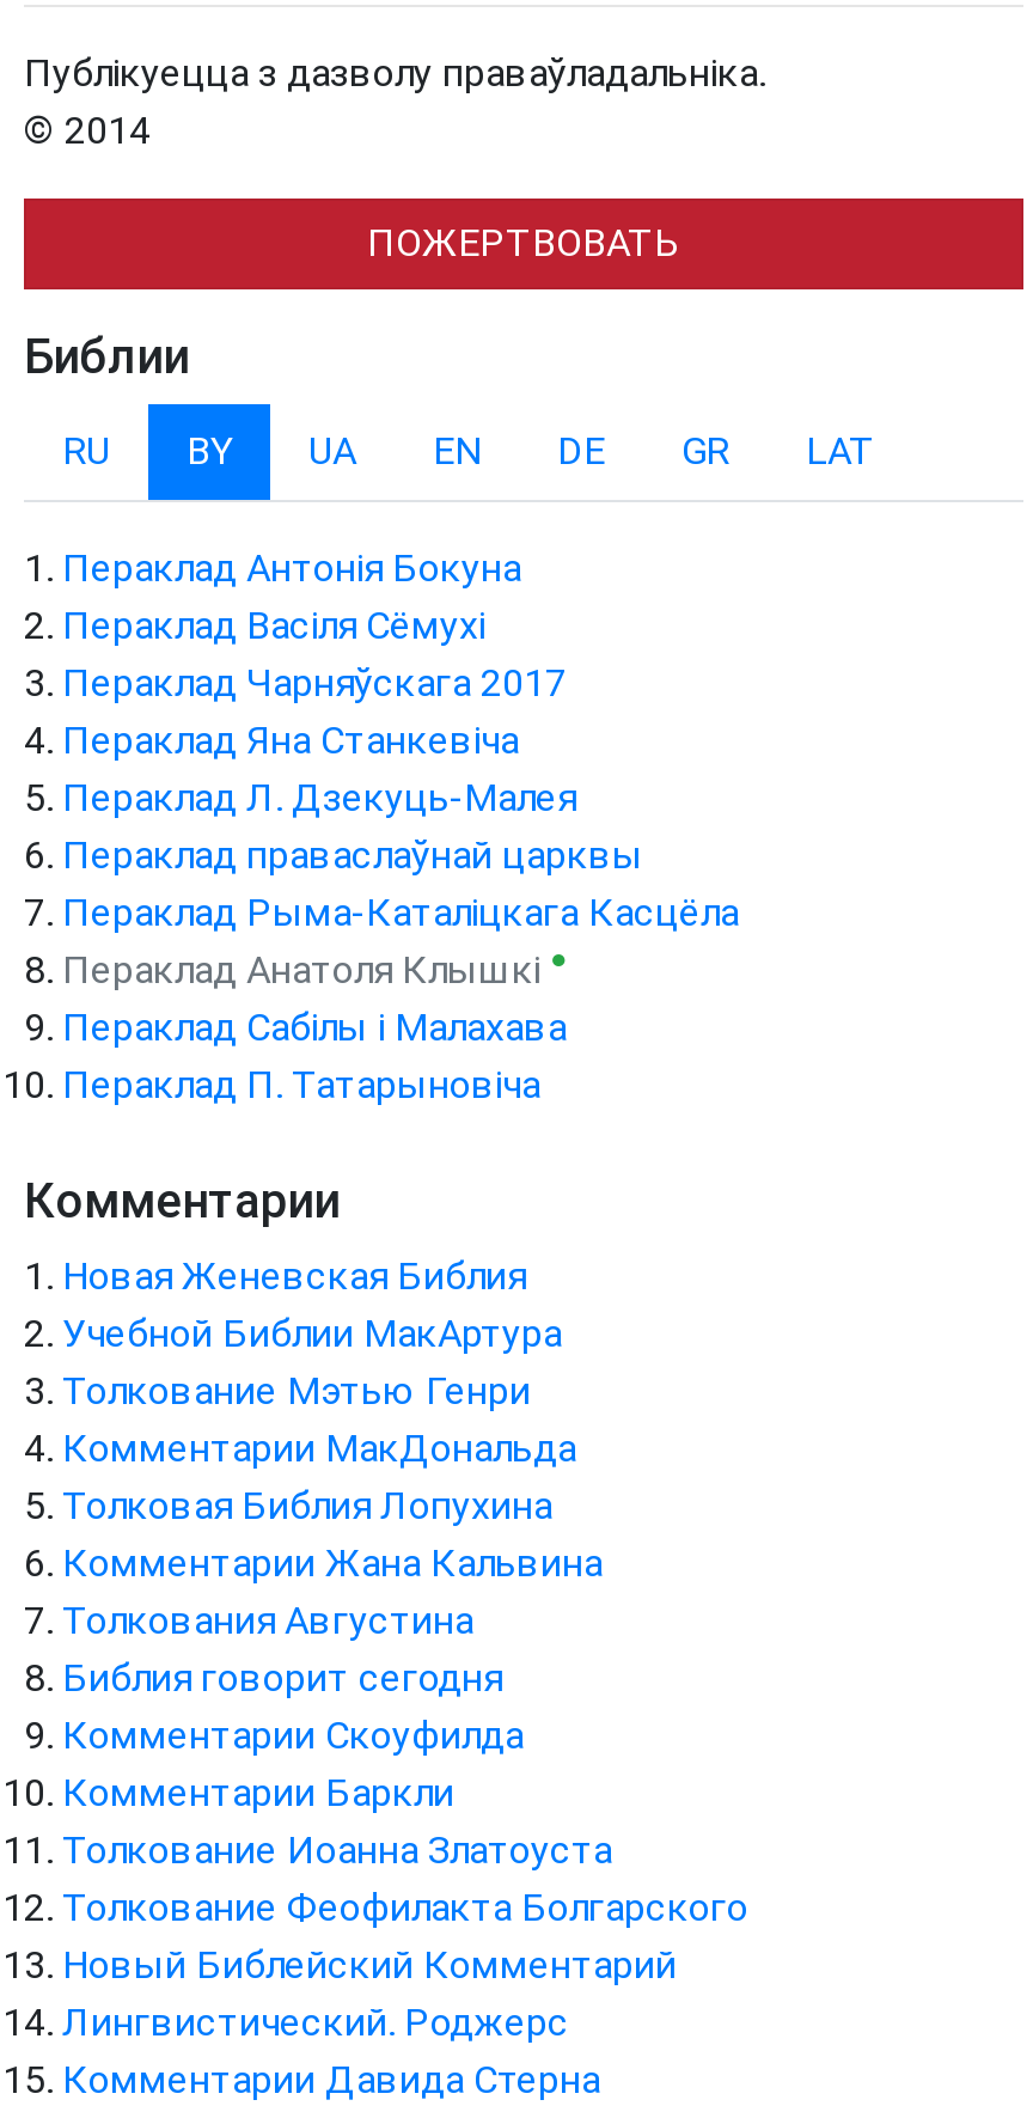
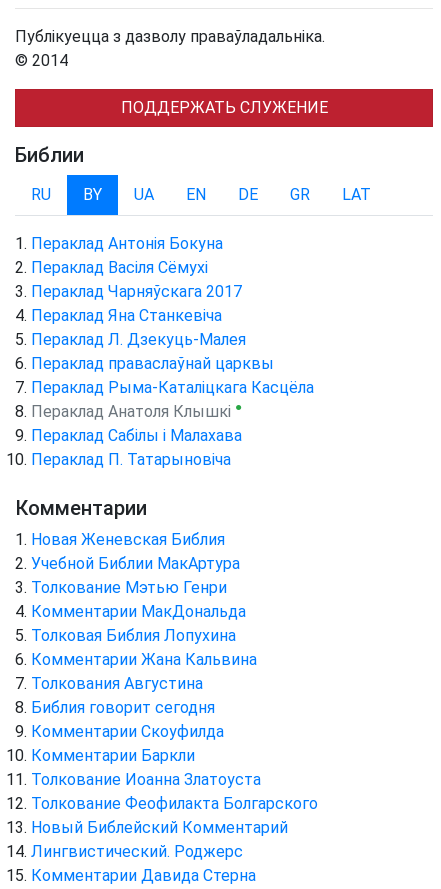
- ПОЖЕРТВОВАТЬ
+ ПОДДЕРЖАТЬ СЛУЖЕНИЕ
